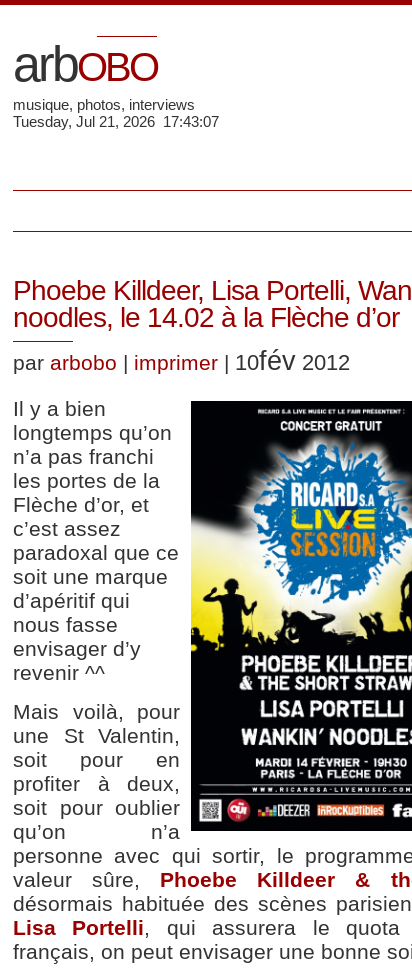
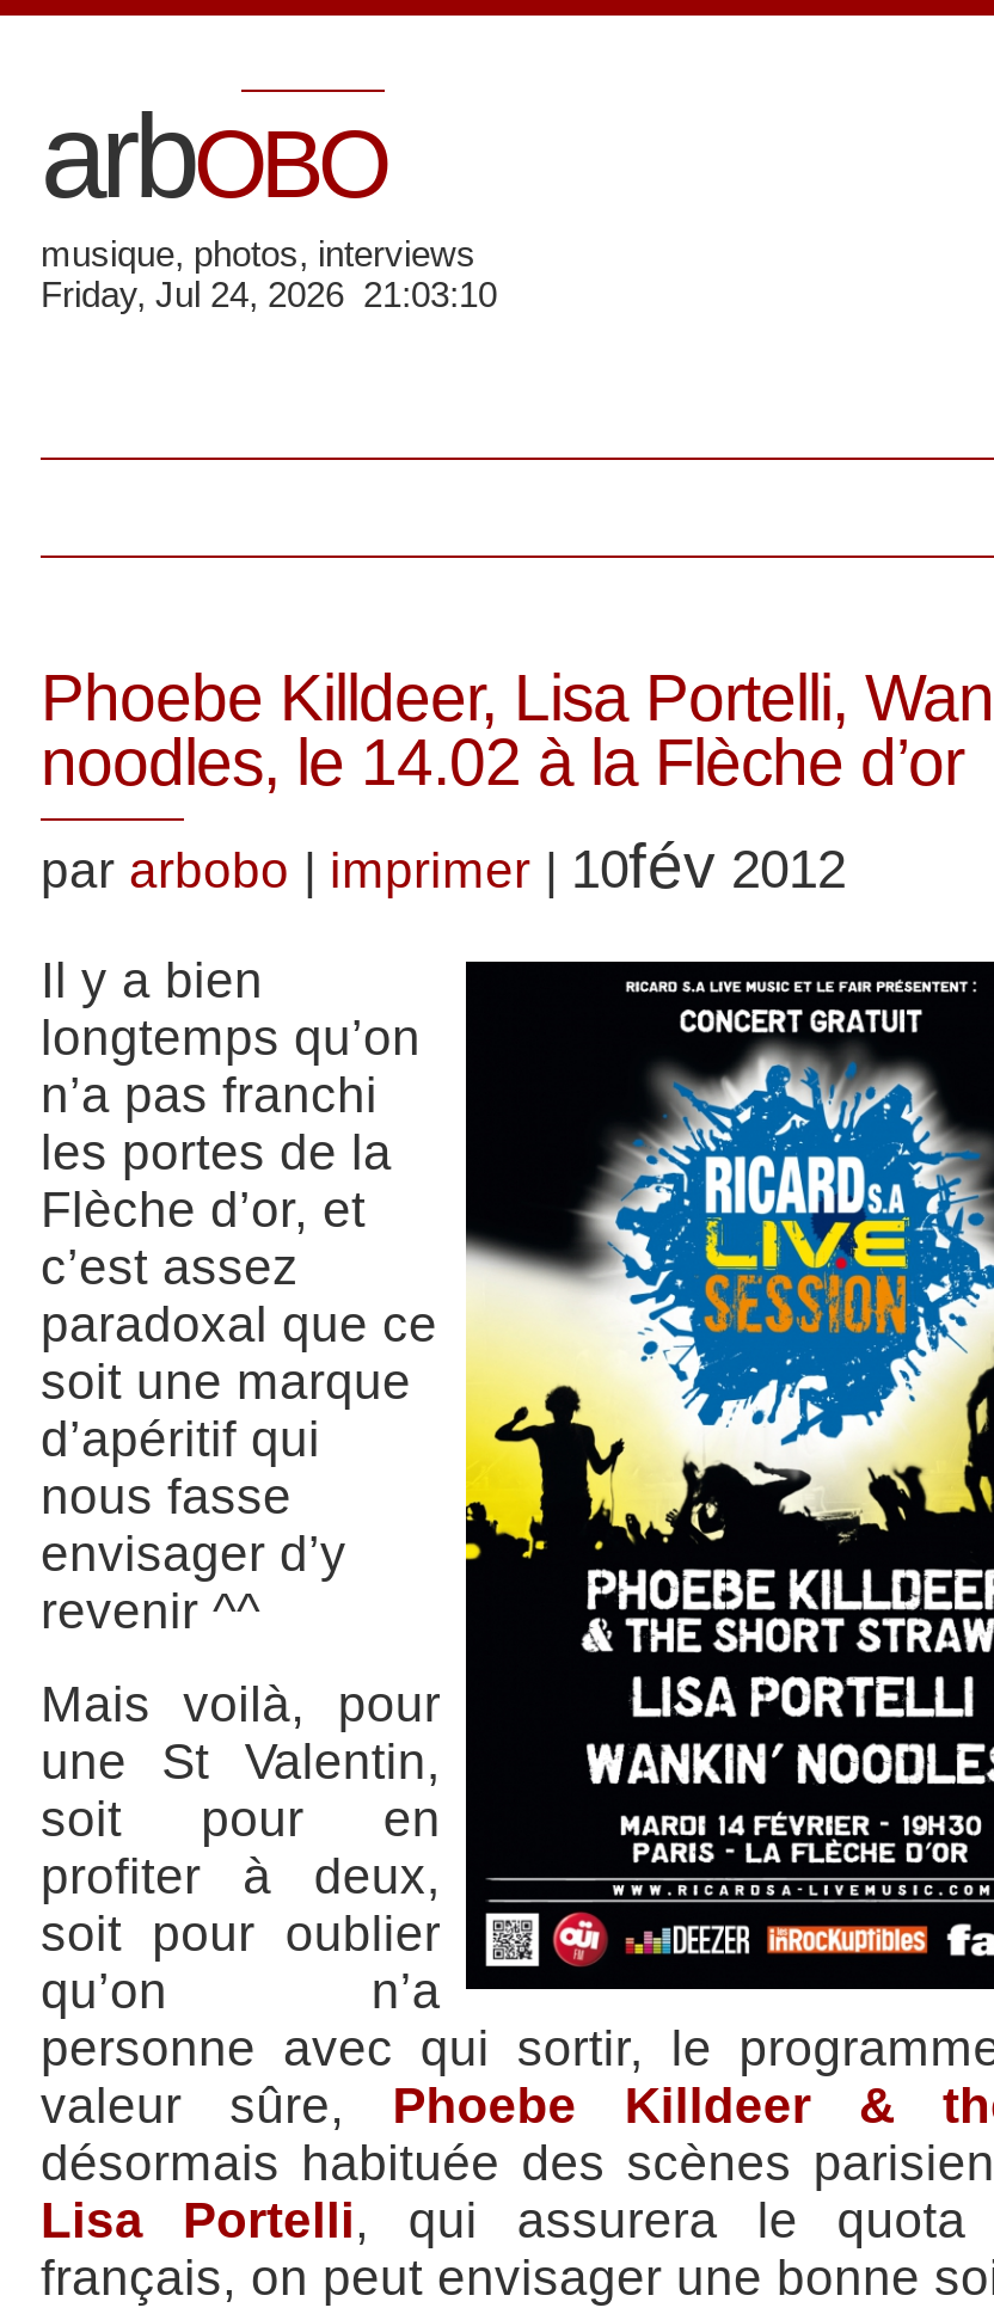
- Tuesday, Jul 21, 2026 17:43:07
+ Friday, Jul 24, 2026 21:03:10
